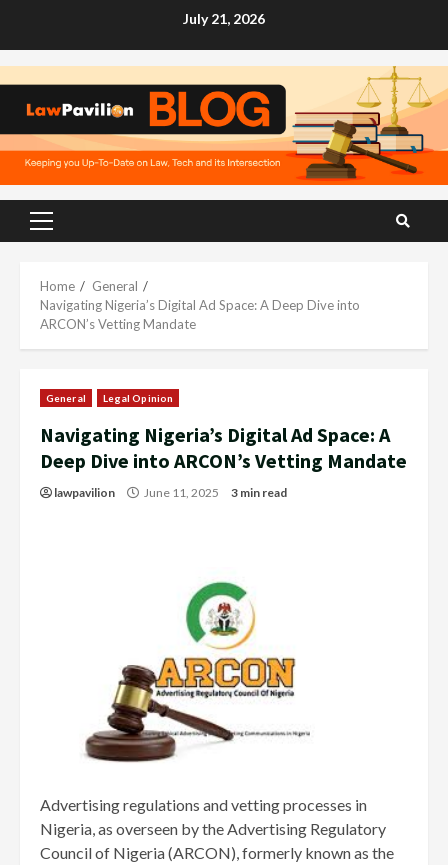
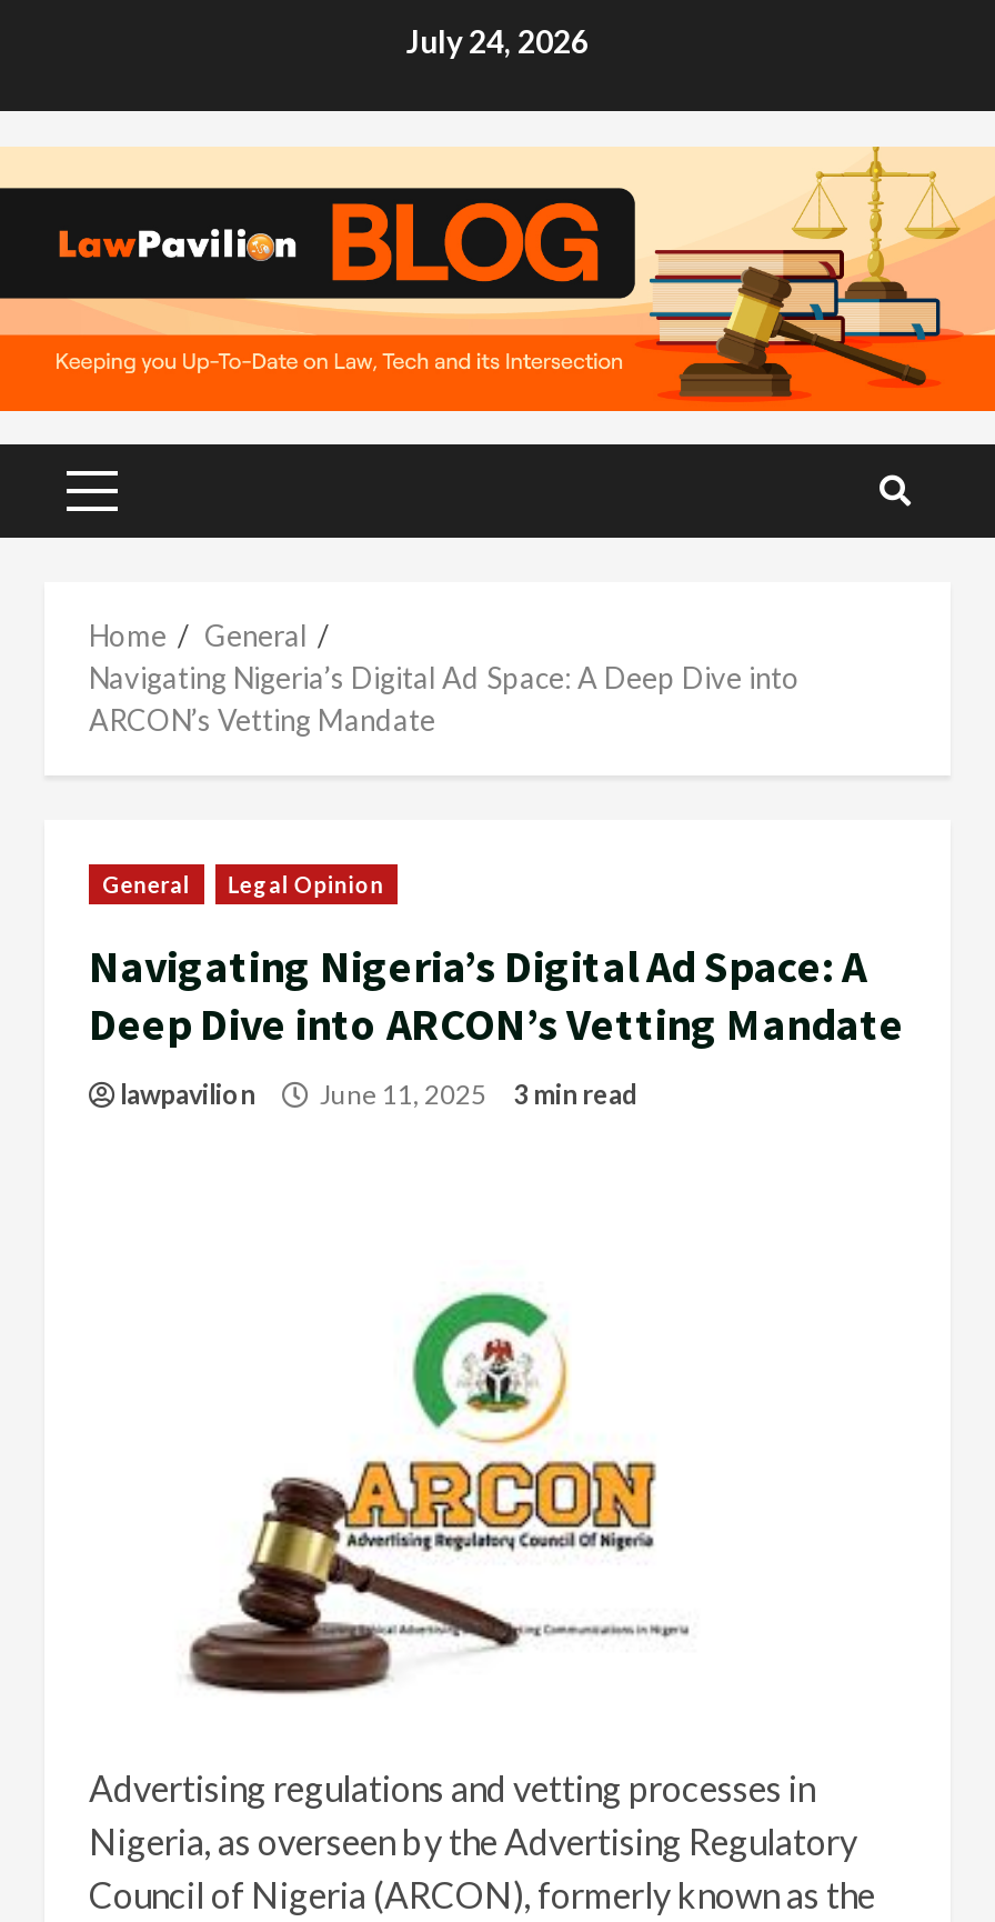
- July 21, 2026
+ July 24, 2026
